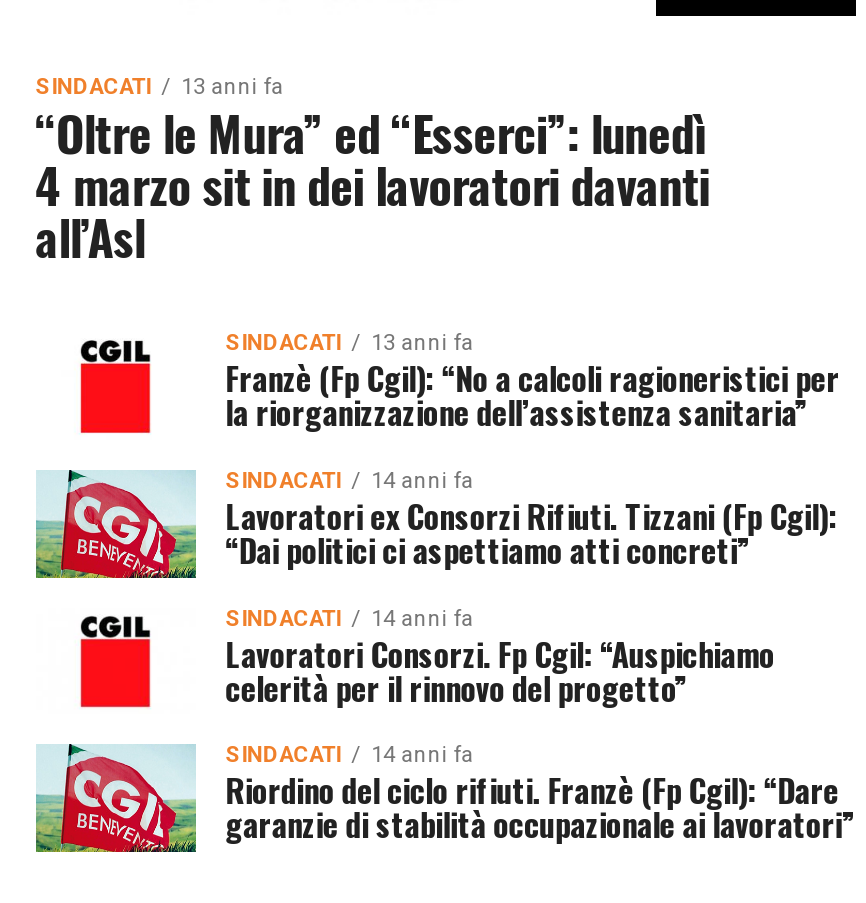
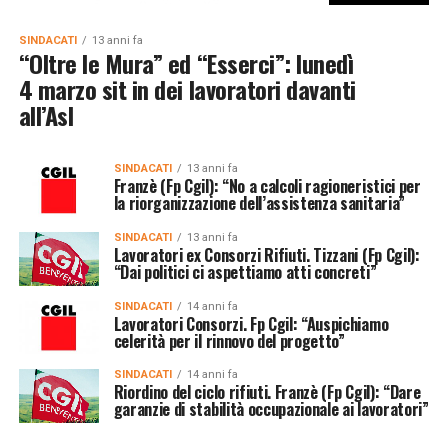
- SINDACATI 14 anni fa
+ SINDACATI 13 anni fa
